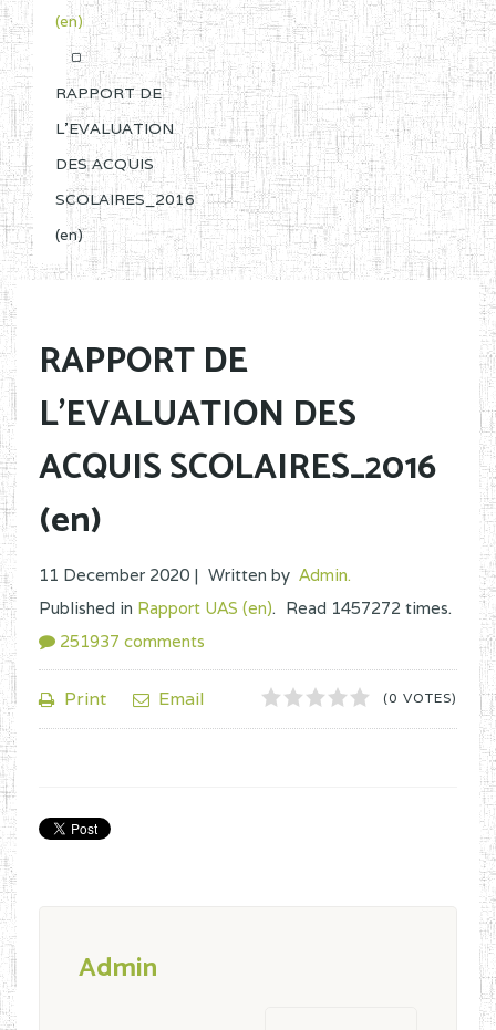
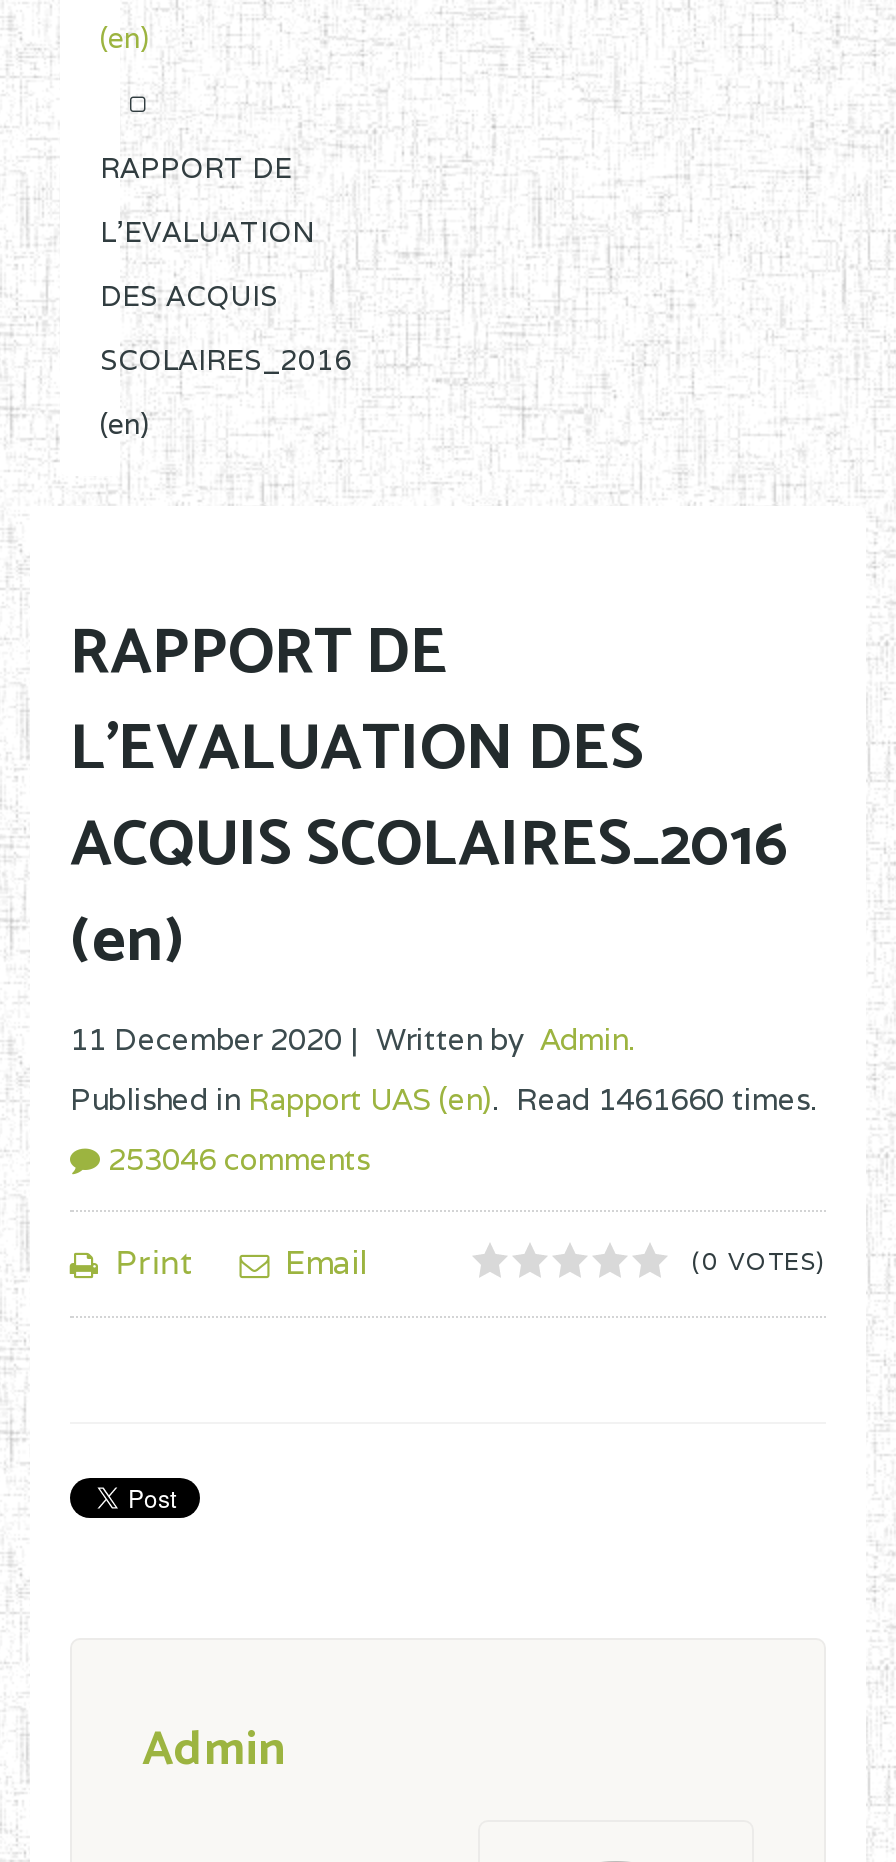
- Published in Rapport UAS (en). Read 1457272 times.
+ Published in Rapport UAS (en). Read 1461660 times.

- 251937 comments
+ 253046 comments
